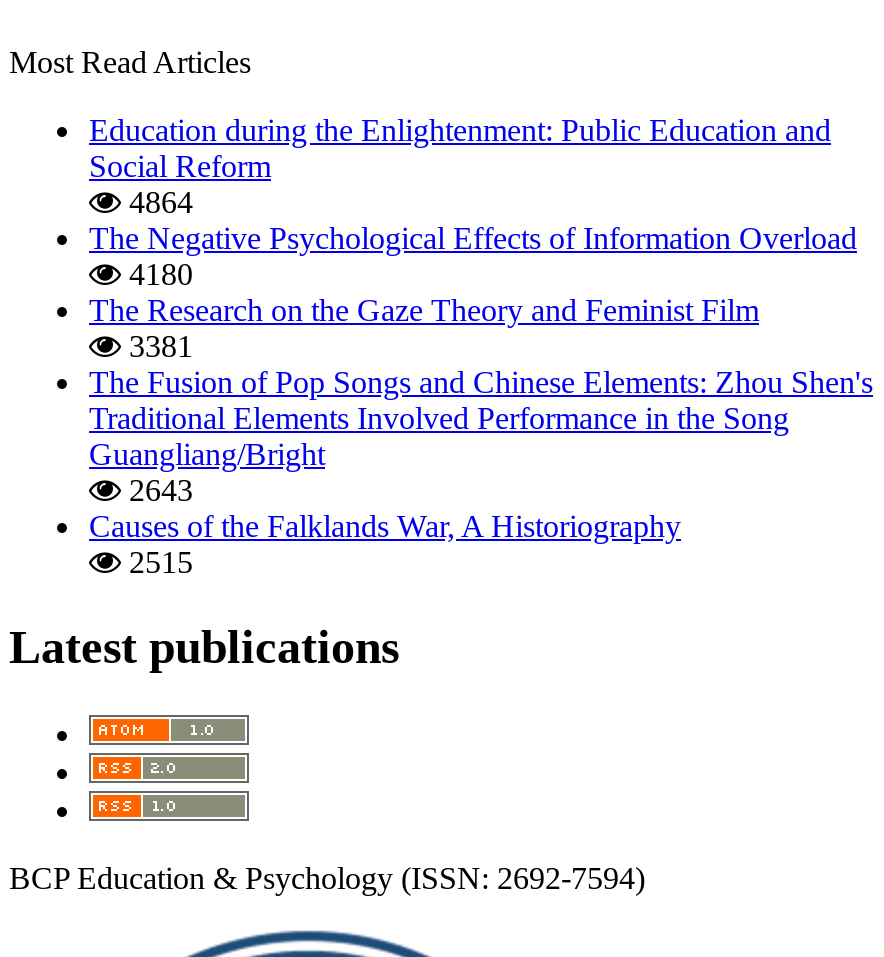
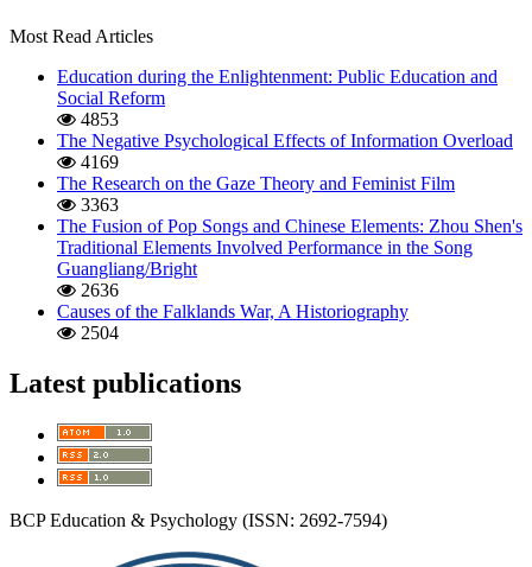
- 4864
+ 4853

- 4180
+ 4169

- 3381
+ 3363

- 2643
+ 2636

- 2515
+ 2504
